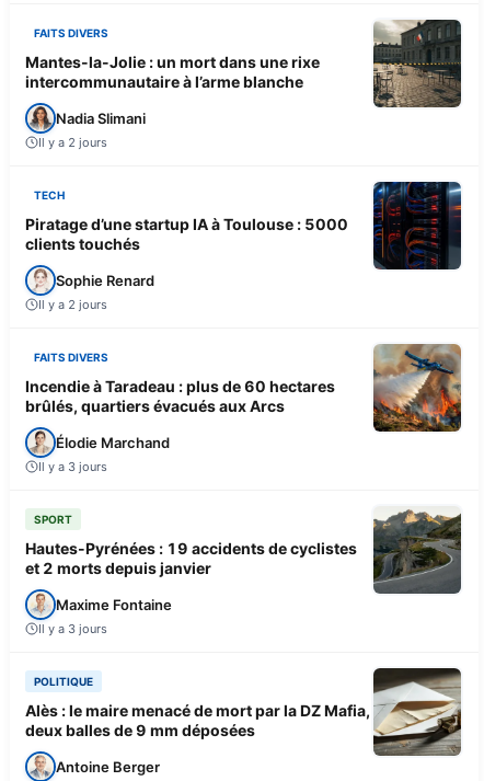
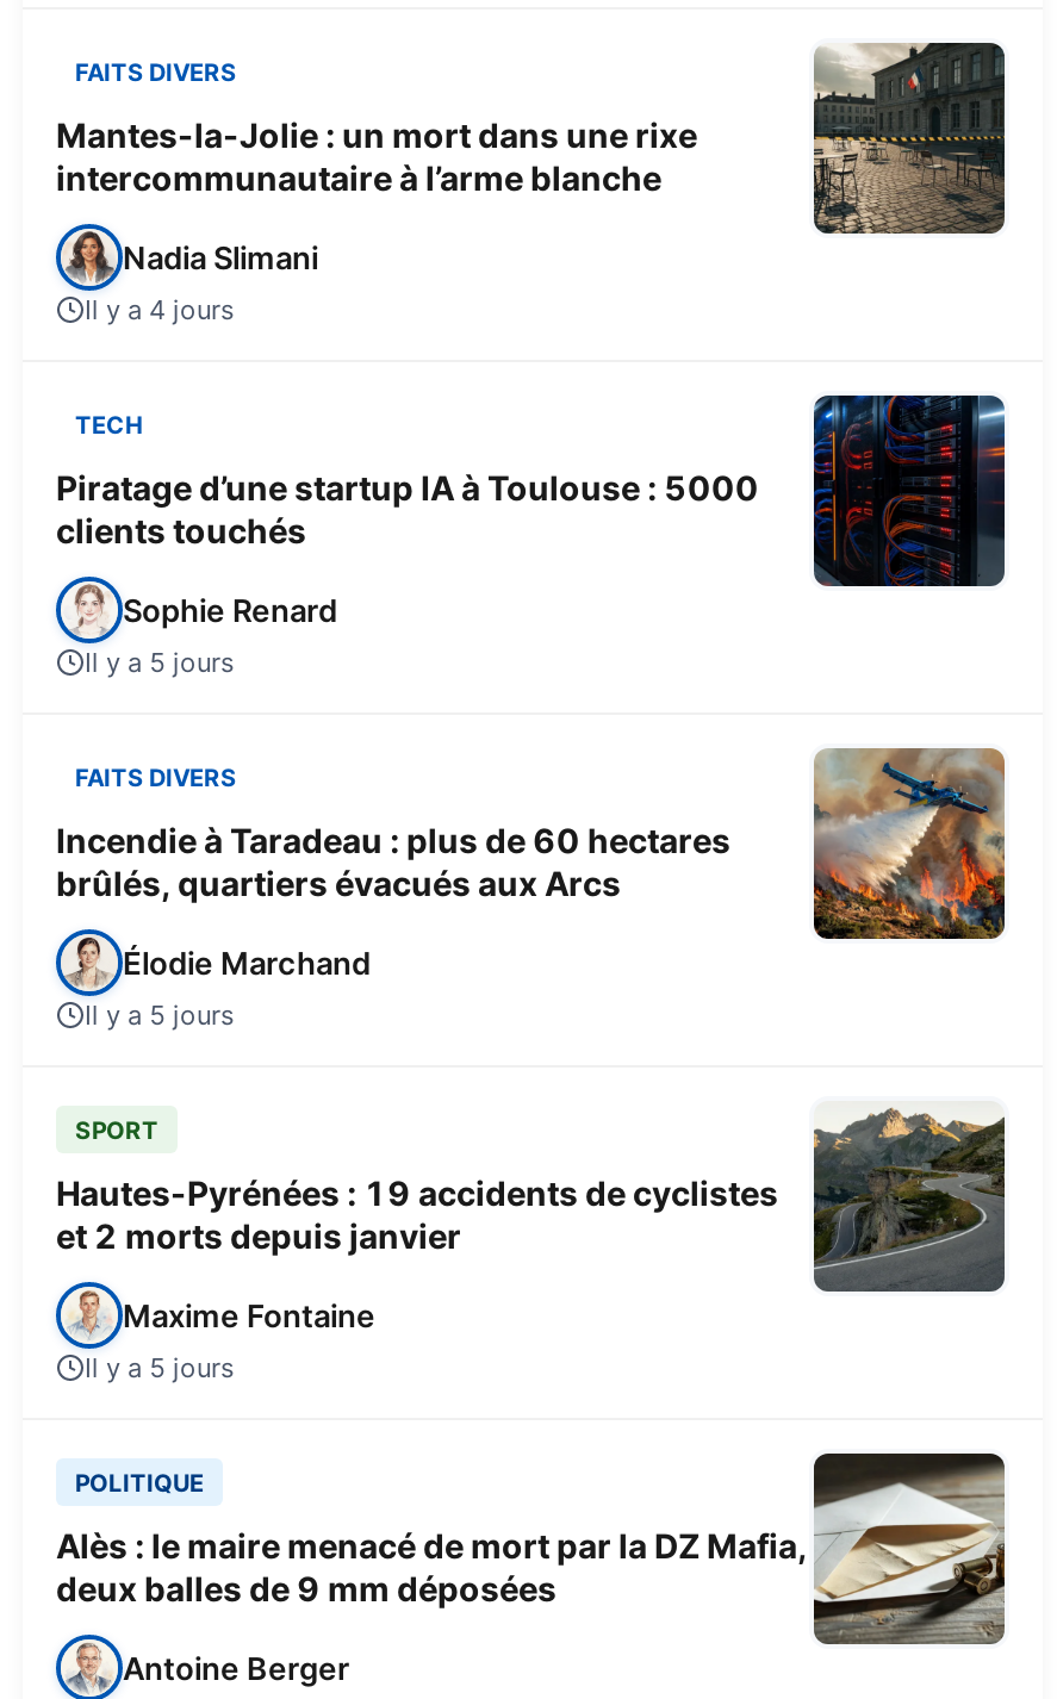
- Il y a 2 jours
+ Il y a 4 jours

- Il y a 2 jours
+ Il y a 5 jours

- Il y a 3 jours
+ Il y a 5 jours

- Il y a 3 jours
+ Il y a 5 jours
